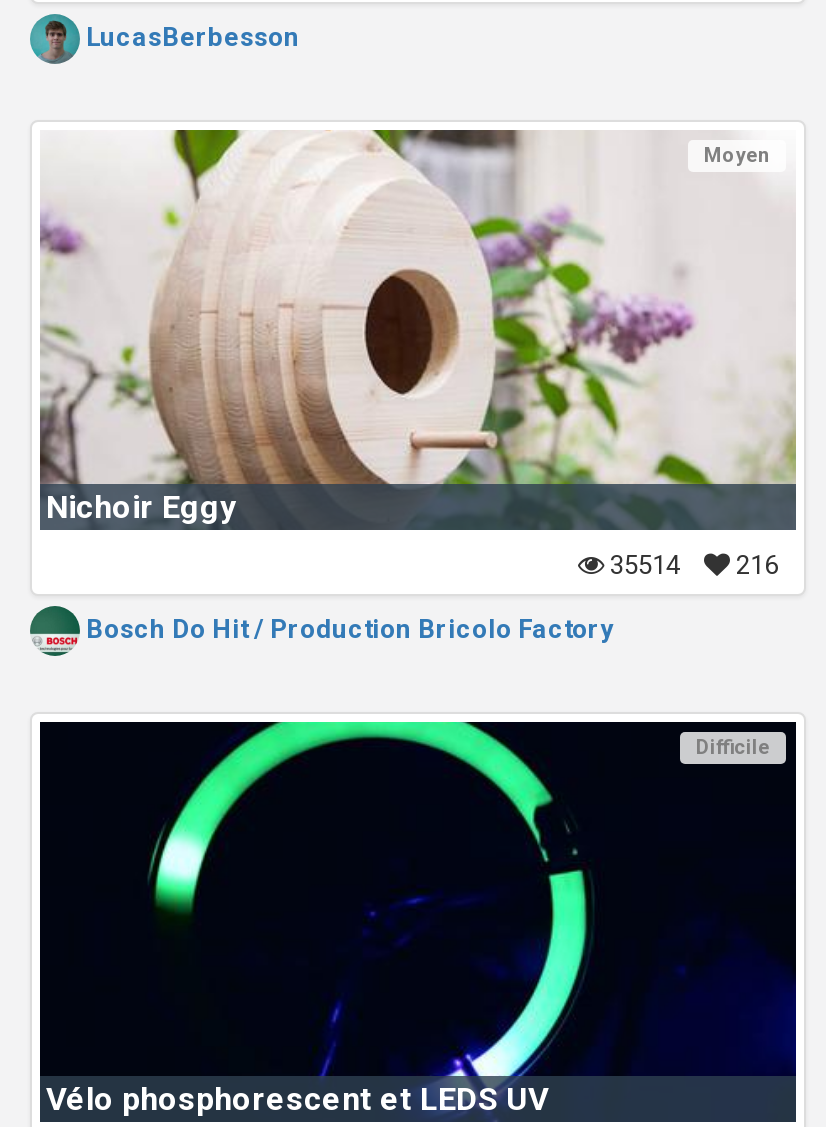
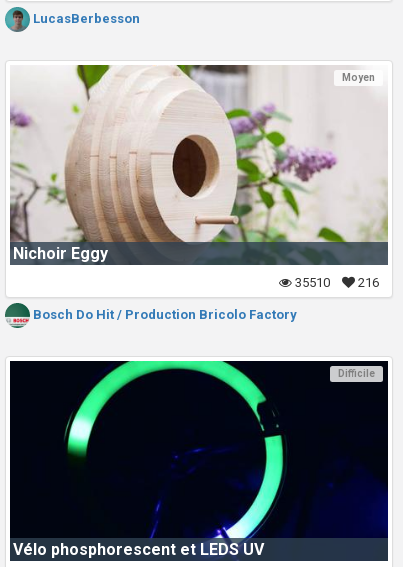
- 35514 216
+ 35510 216
